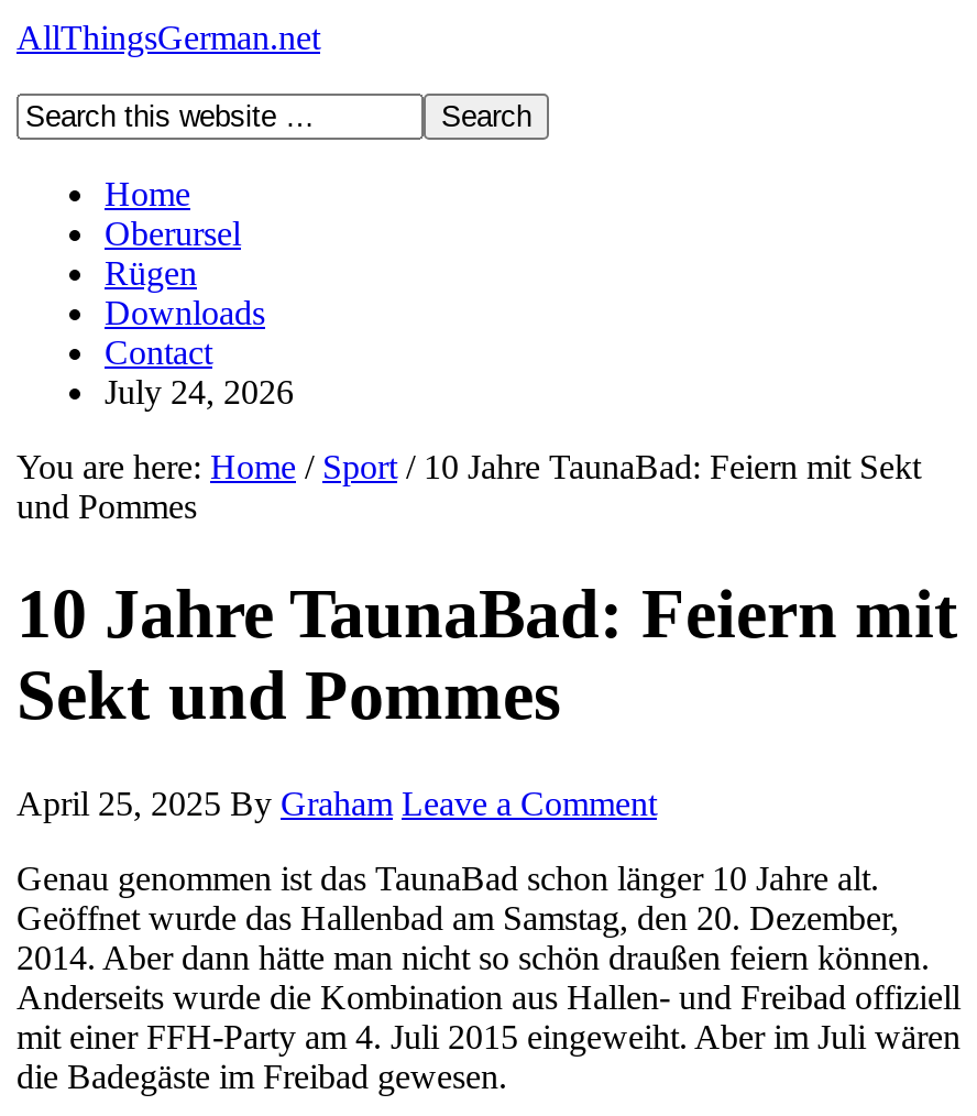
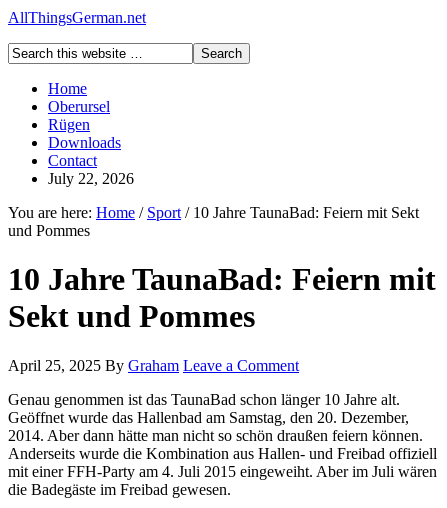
- July 24, 2026
+ July 22, 2026
